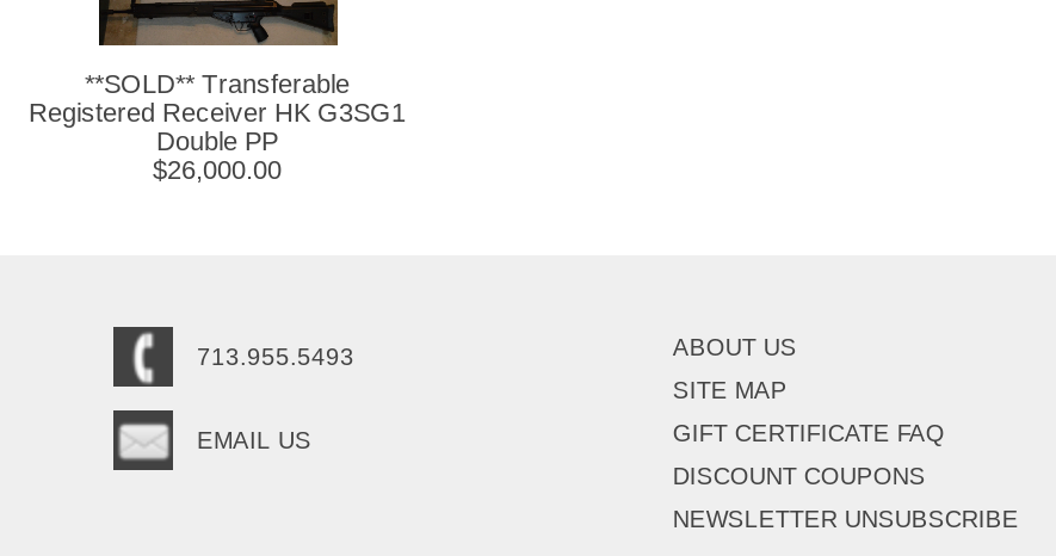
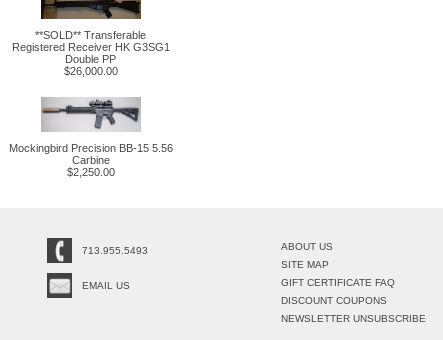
+ [image]
+ Mockingbird Precision BB-15 5.56
+ Carbine
+ $2,250.00
